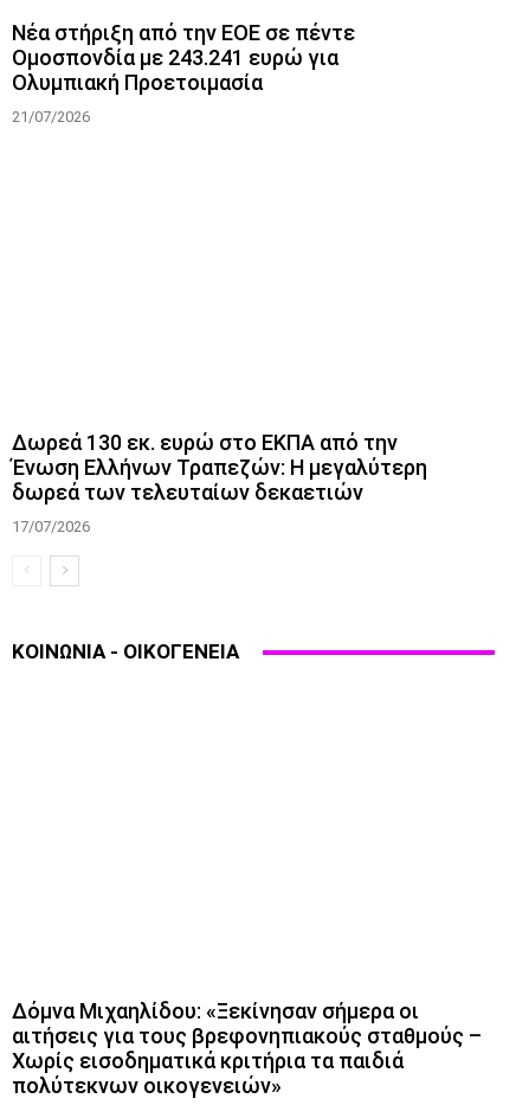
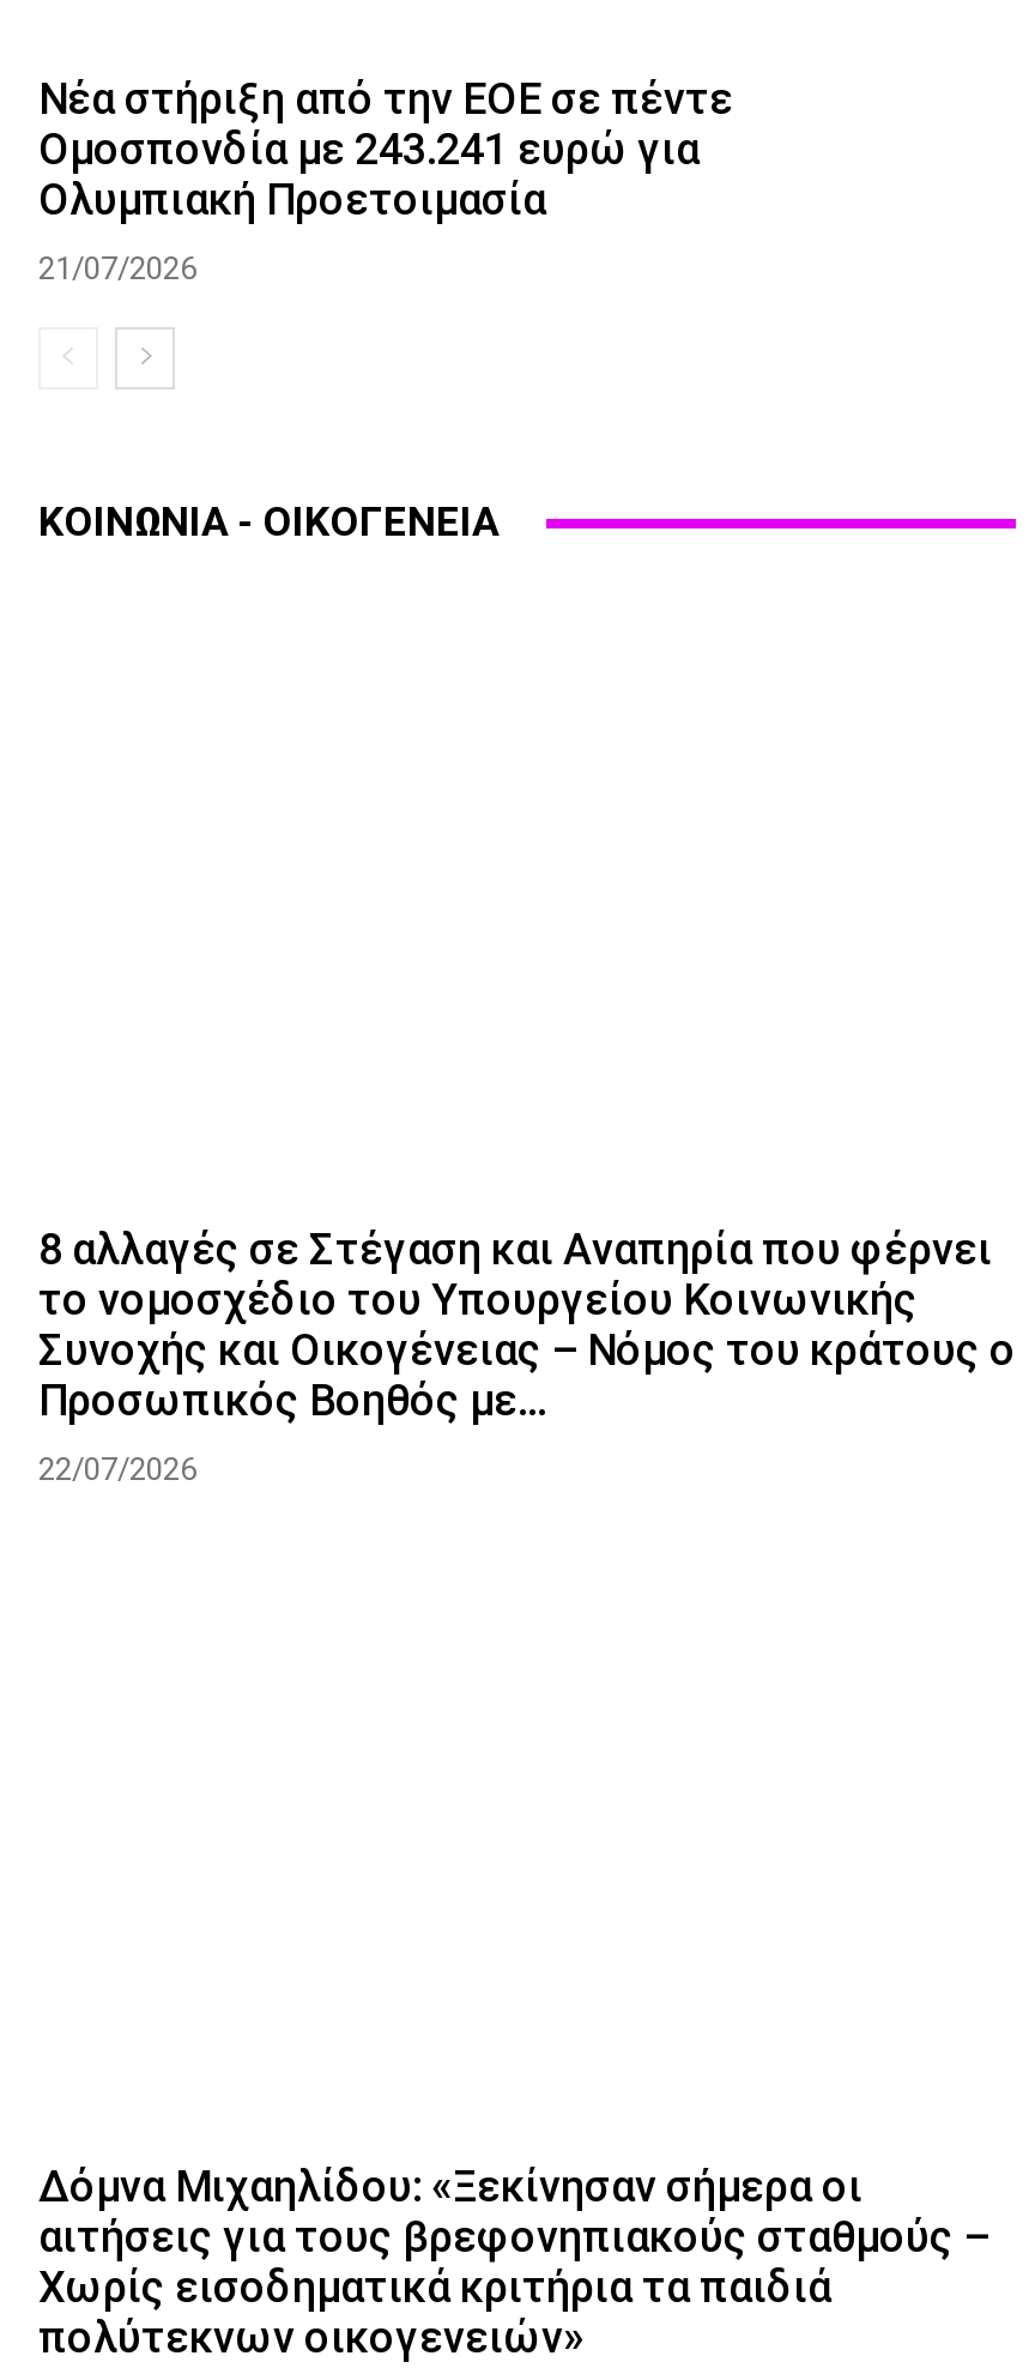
- Δωρεά 130 εκ. ευρώ στο ΕΚΠΑ από την
- Ένωση Ελλήνων Τραπεζών: Η μεγαλύτερη
- δωρεά των τελευταίων δεκαετιών
- 17/07/2026

moved up: ΚΟΙΝΩΝΙΑ - ΟΙΚΟΓΕΝΕΙΑ

+ 8 αλλαγές σε Στέγαση και Αναπηρία που φέρνει
+ το νομοσχέδιο του Υπουργείου Κοινωνικής
+ Συνοχής και Οικογένειας – Νόμος του κράτους ο
+ Προσωπικός Βοηθός με...
+ 22/07/2026
